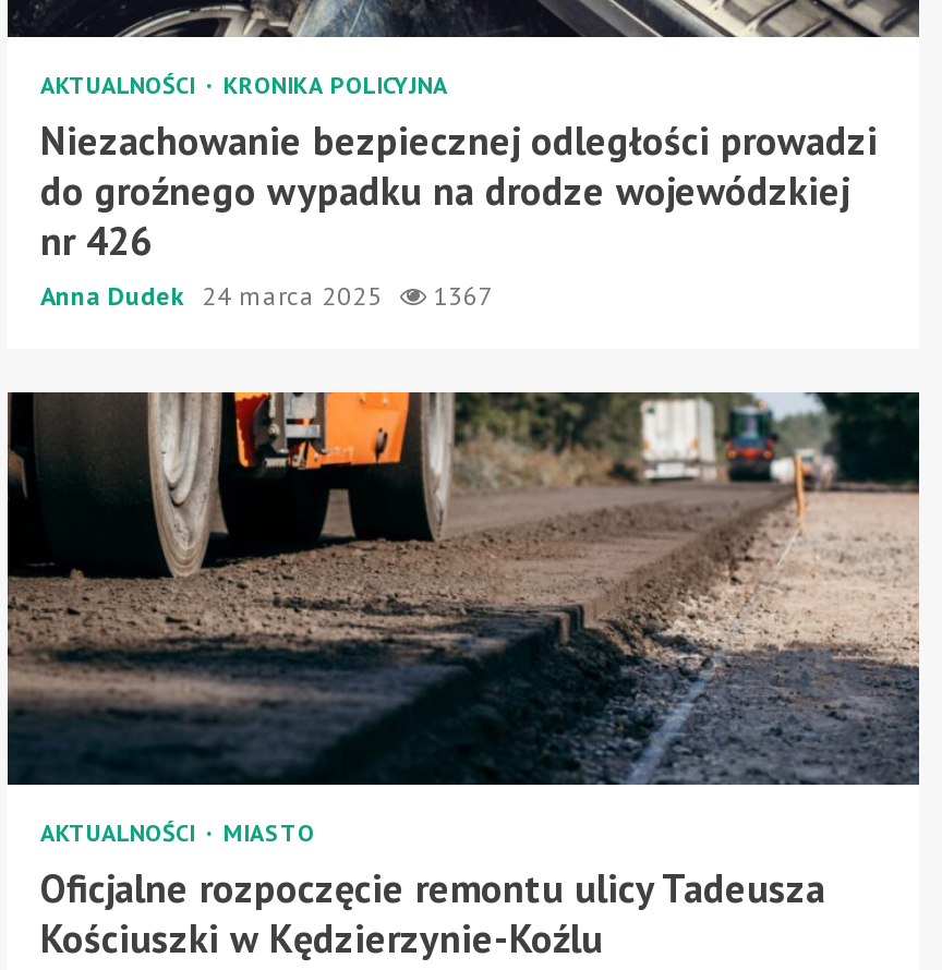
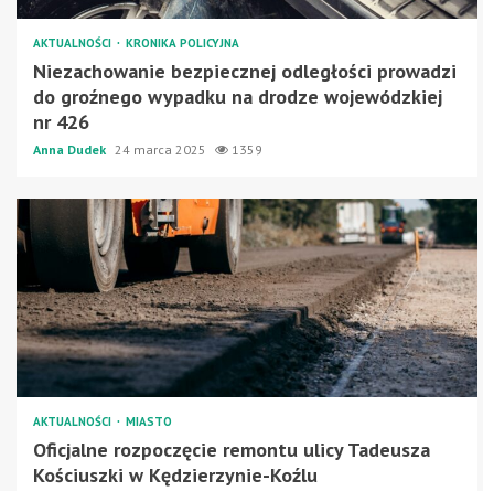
- Anna Dudek 24 marca 2025 1367
+ Anna Dudek 24 marca 2025 1359
